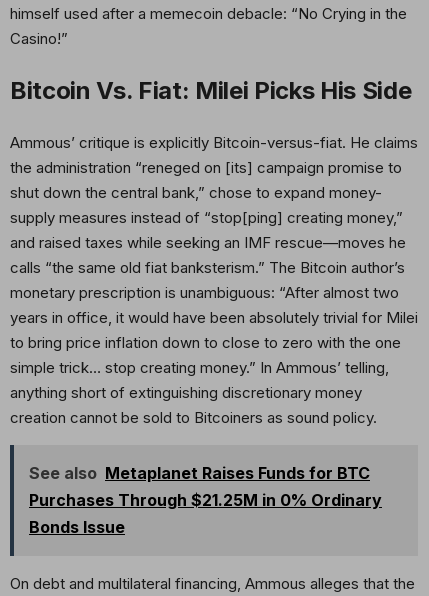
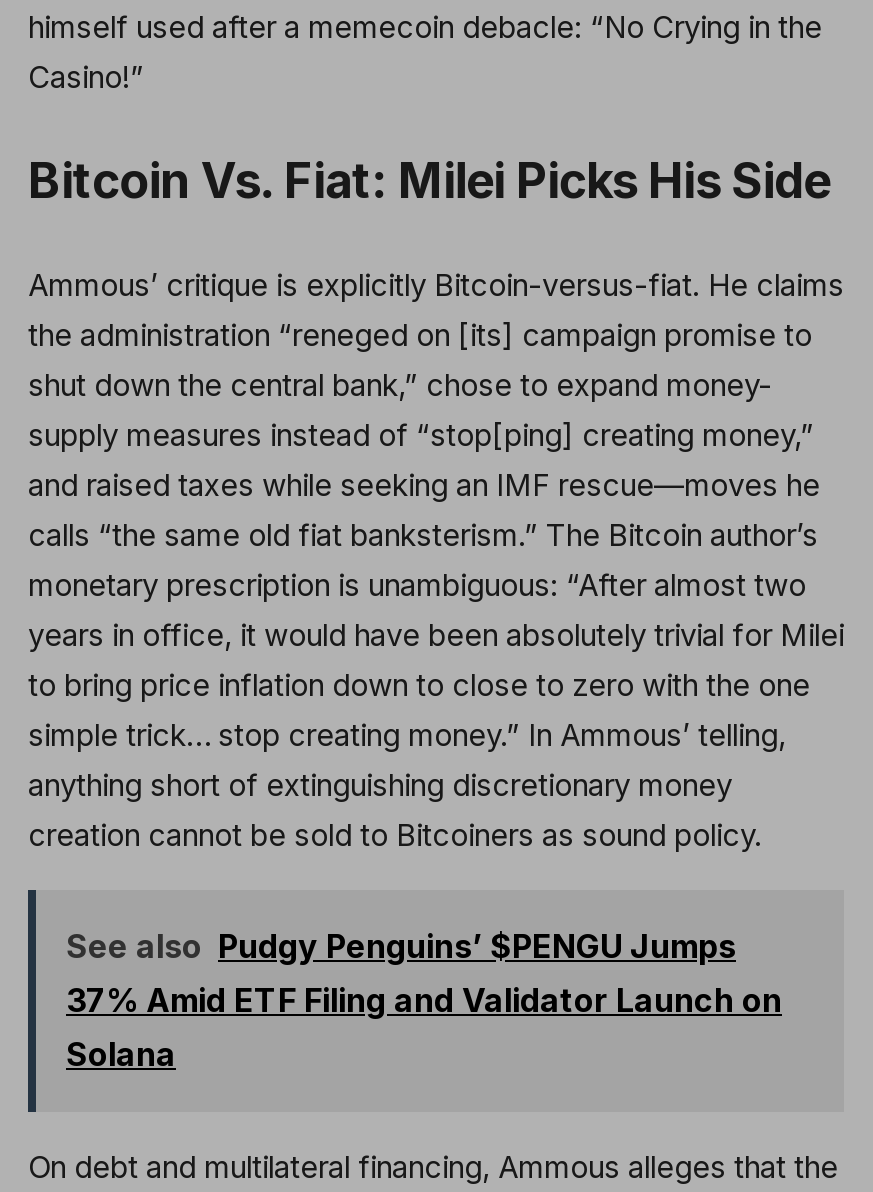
- See also Metaplanet Raises Funds for BTC
- Purchases Through $21.25M in 0% Ordinary
- Bonds Issue
+ See also Pudgy Penguins’ $PENGU Jumps
+ 37% Amid ETF Filing and Validator Launch on
+ Solana
